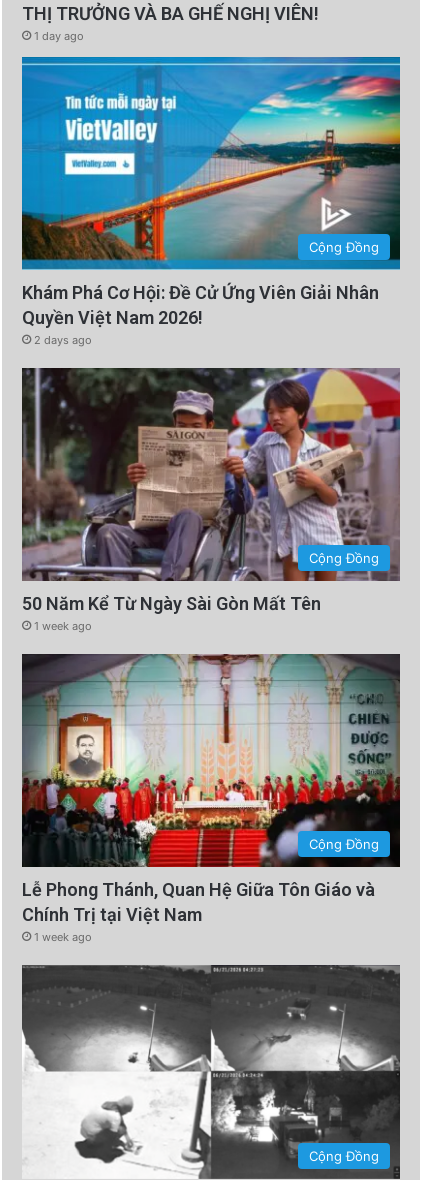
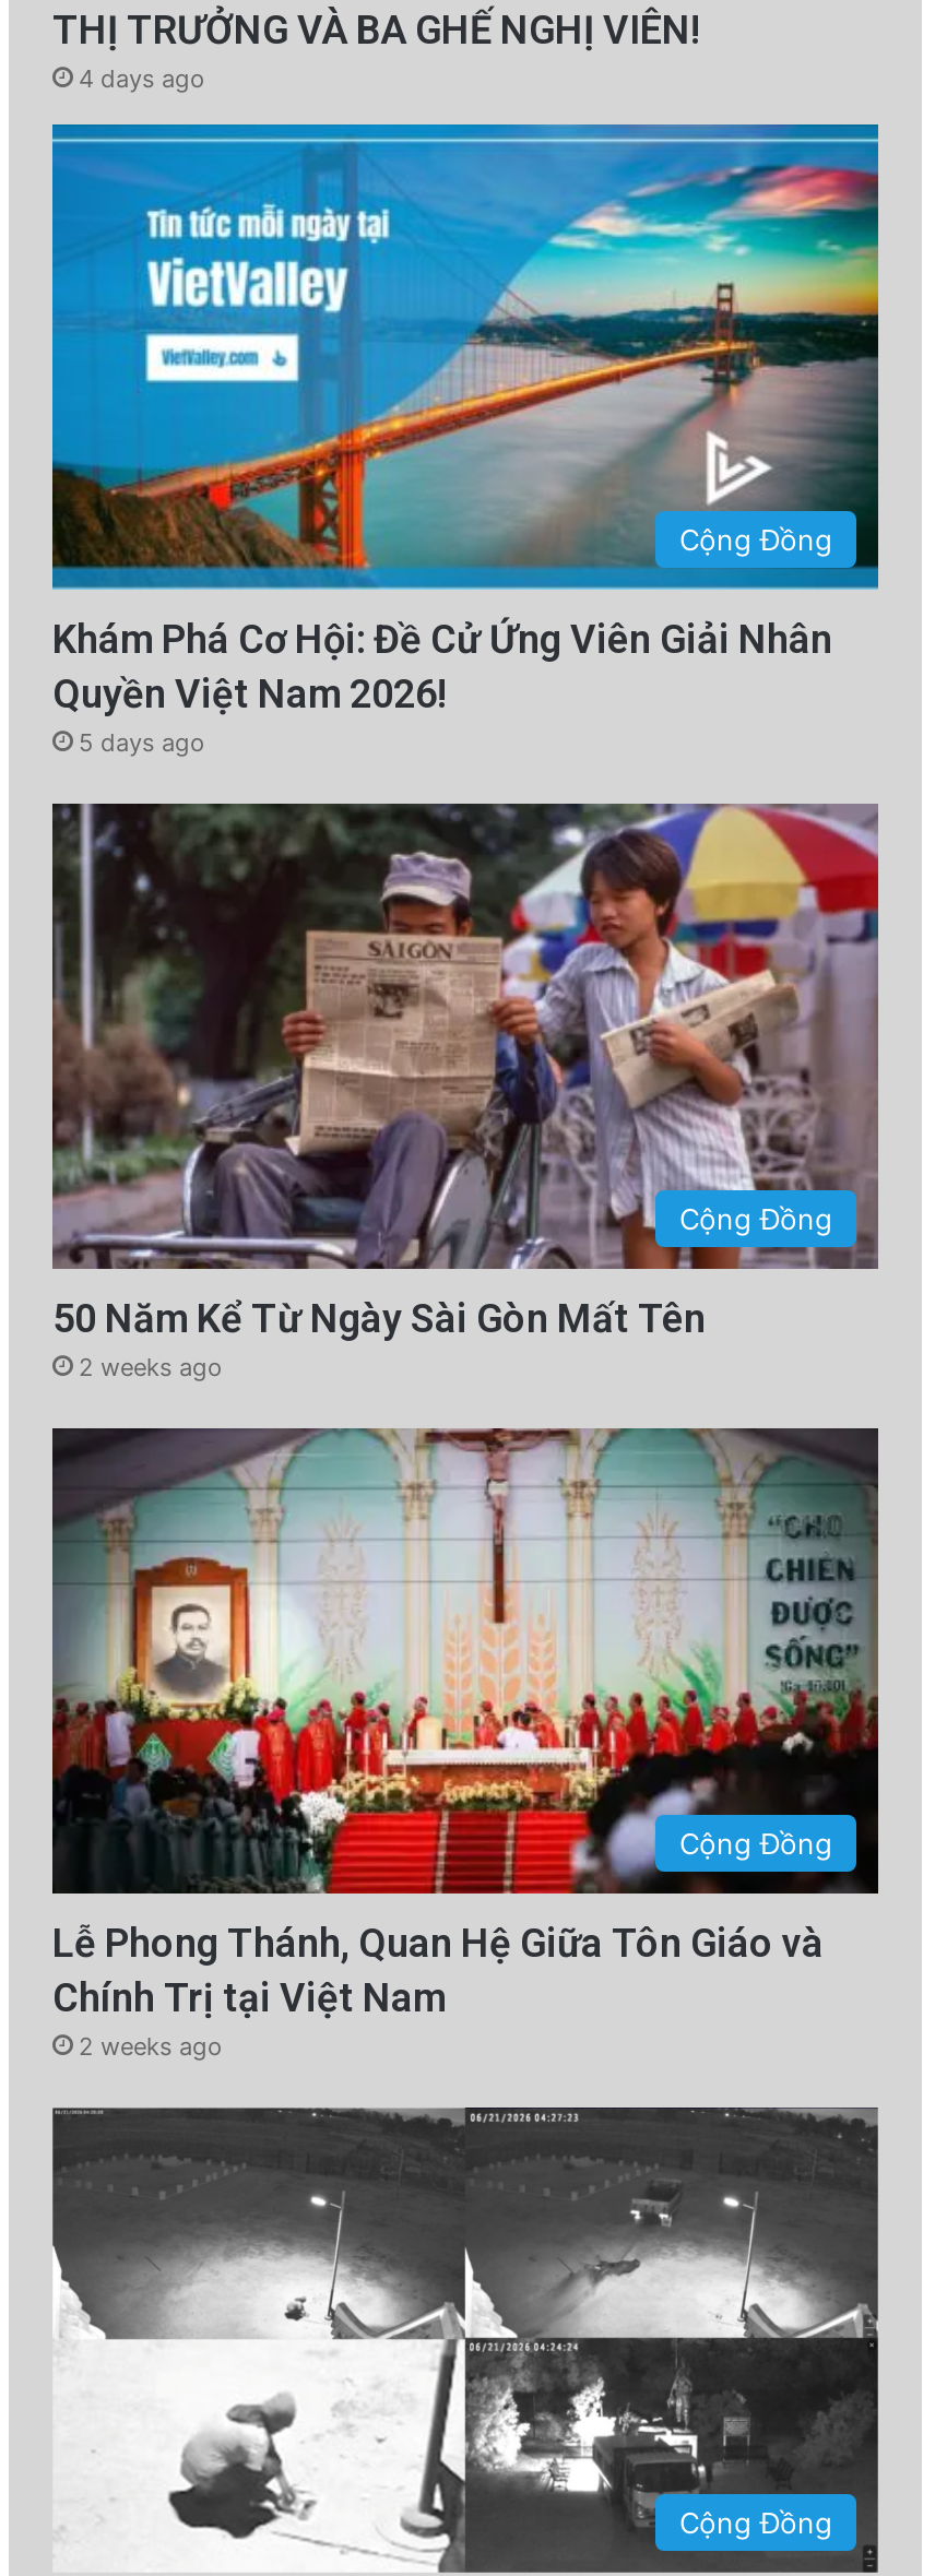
- 1 day ago
+ 4 days ago

- 2 days ago
+ 5 days ago

- 1 week ago
+ 2 weeks ago

- 1 week ago
+ 2 weeks ago
